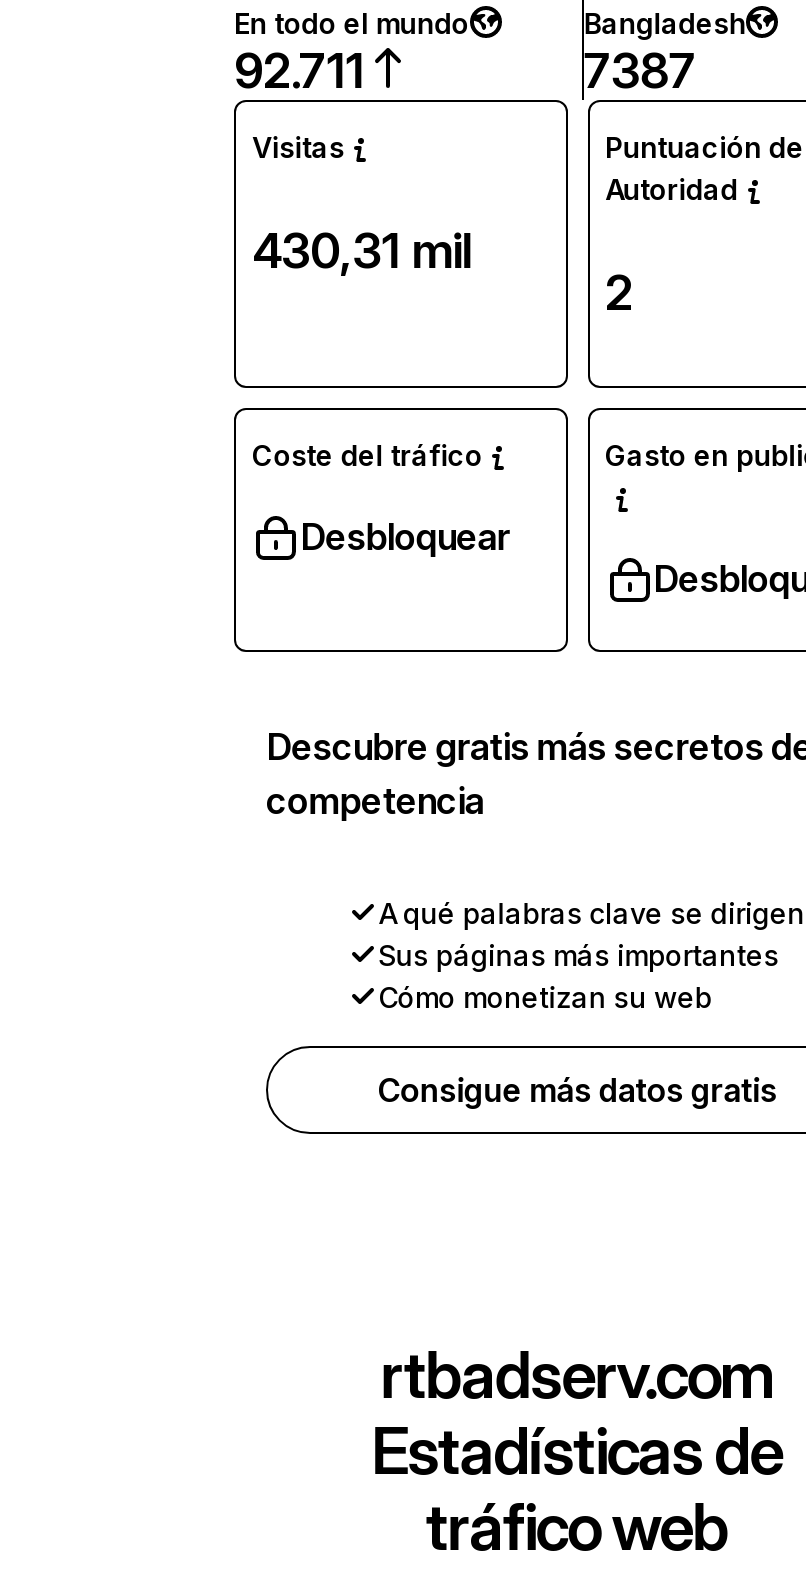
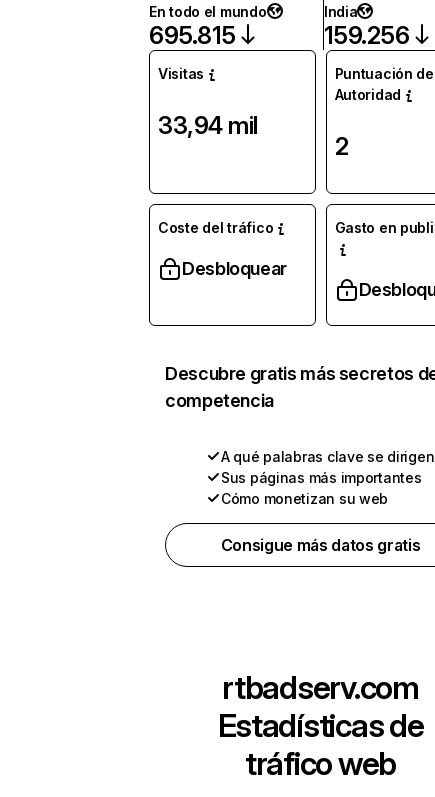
- Bangladesh
- 7387
+ India
+ 159.256

- 92.711
+ 695.815

- 430,31 mil
+ 33,94 mil
